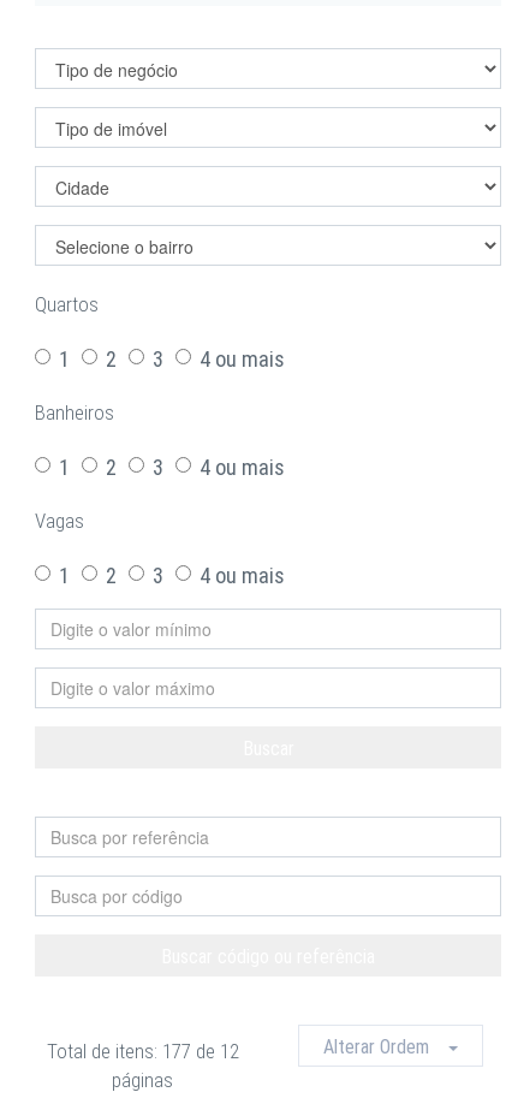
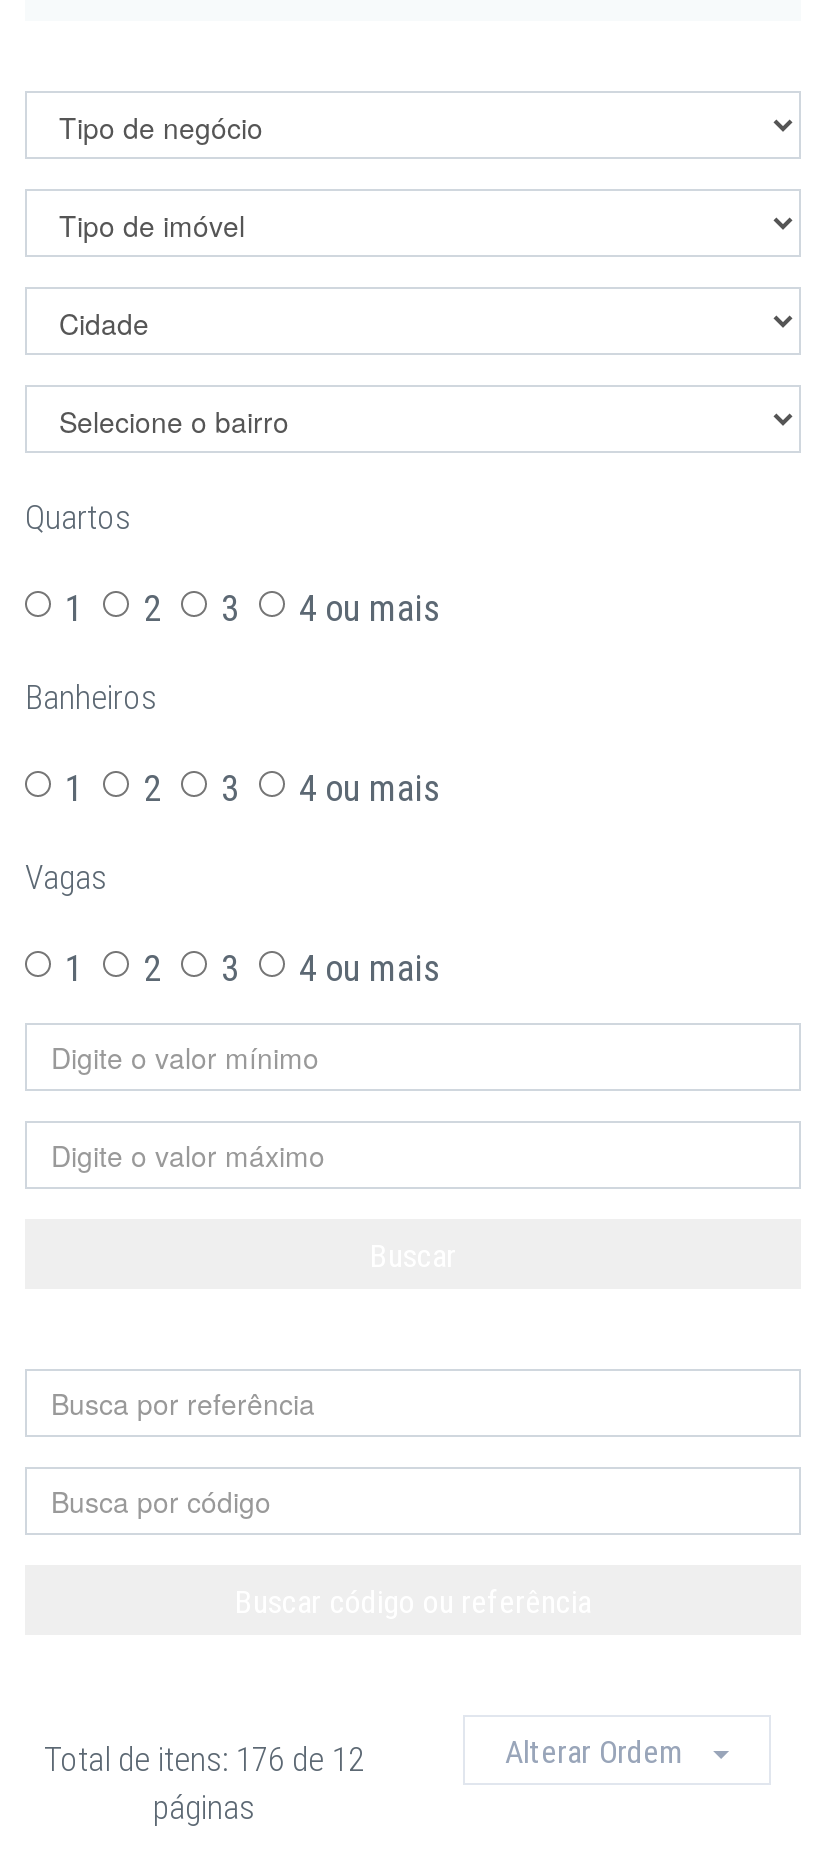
- Total de itens: 177 de 12
+ Total de itens: 176 de 12
